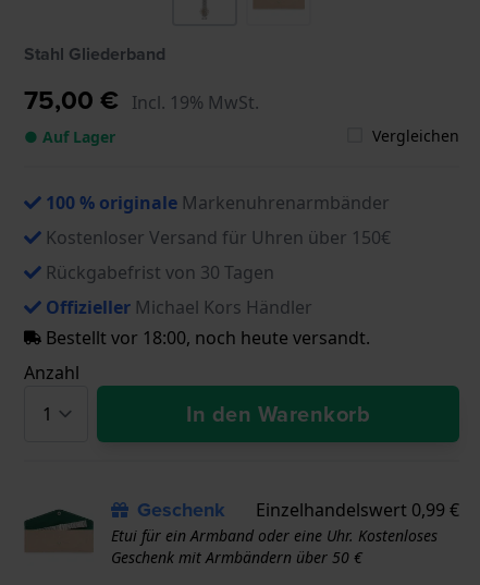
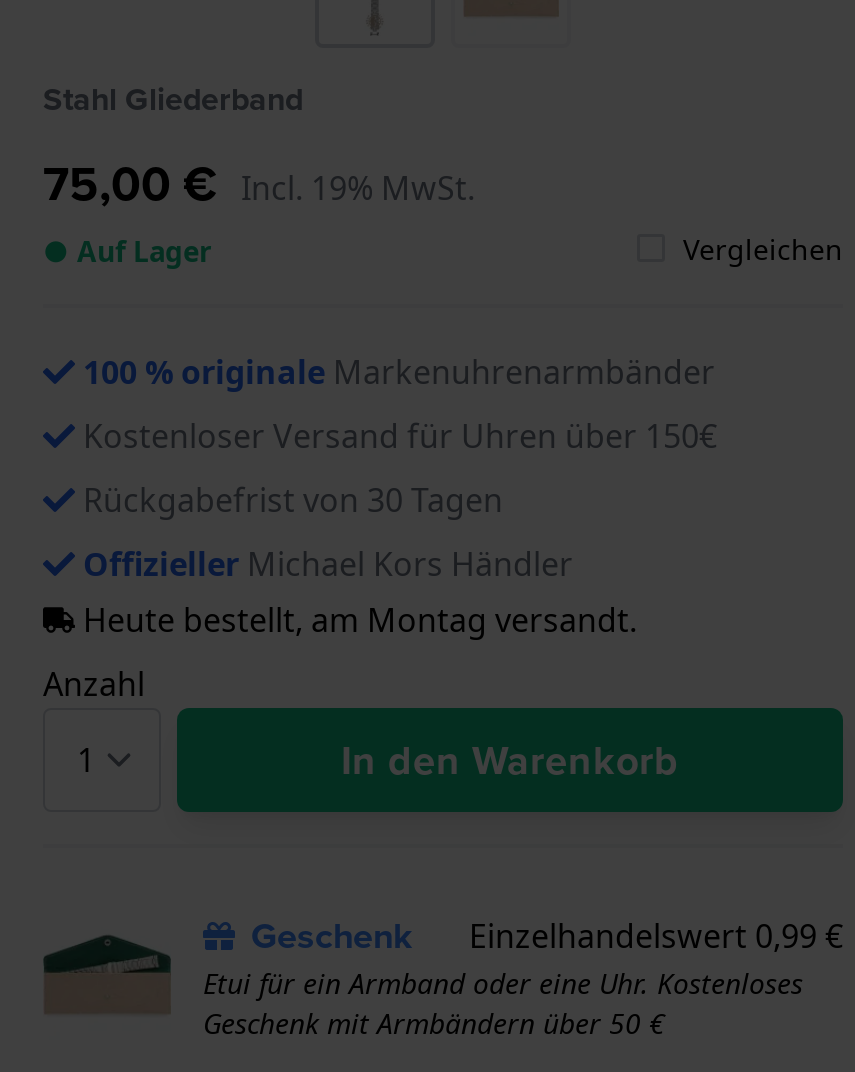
- Bestellt vor 18:00, noch heute versandt.
+ Heute bestellt, am Montag versandt.
